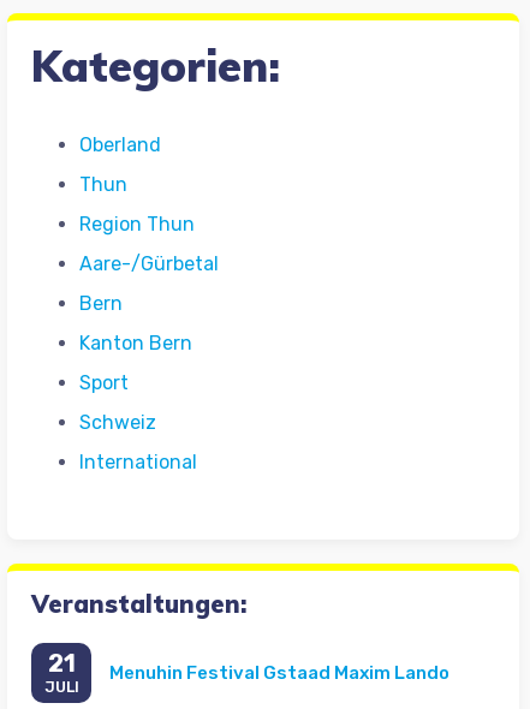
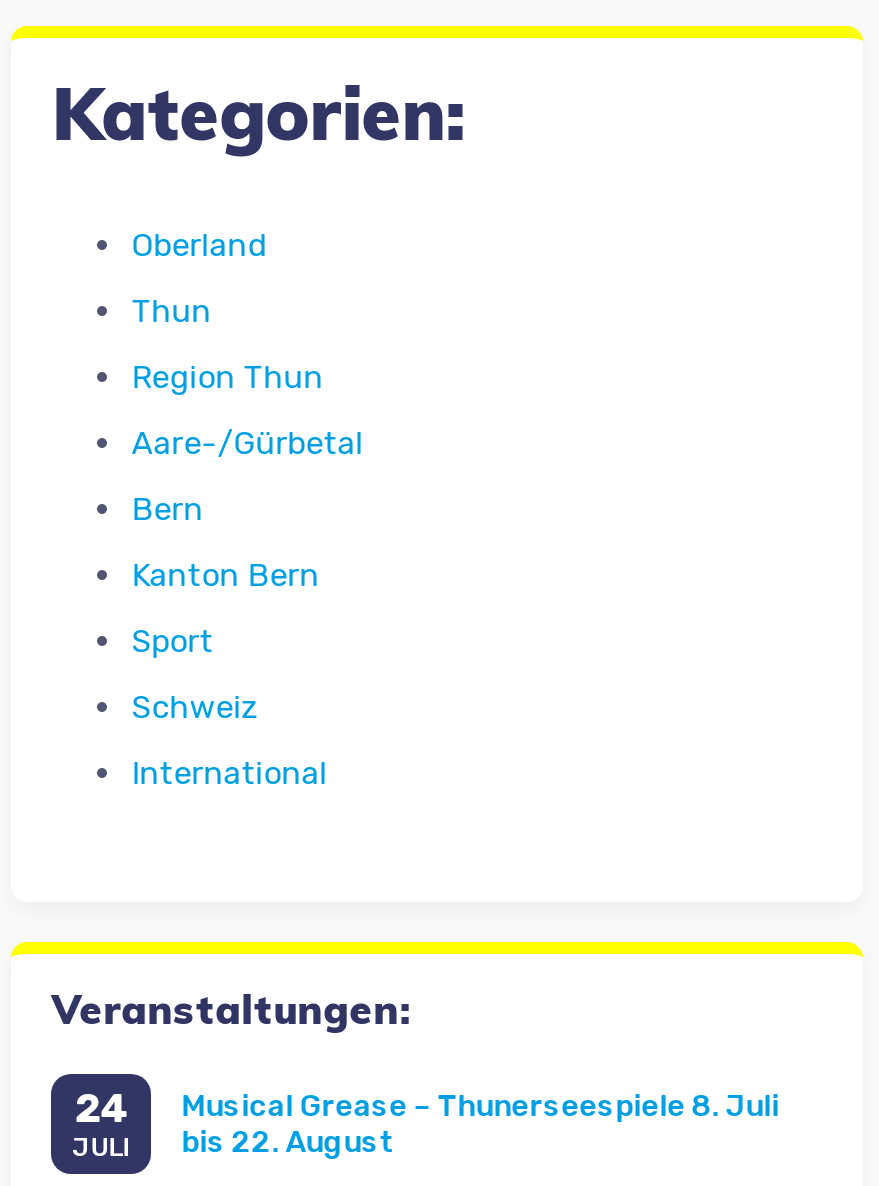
- 21
+ 24

- Menuhin Festival Gstaad Maxim Lando
+ Musical Grease – Thunerseespiele 8. Juli
+ bis 22. August
